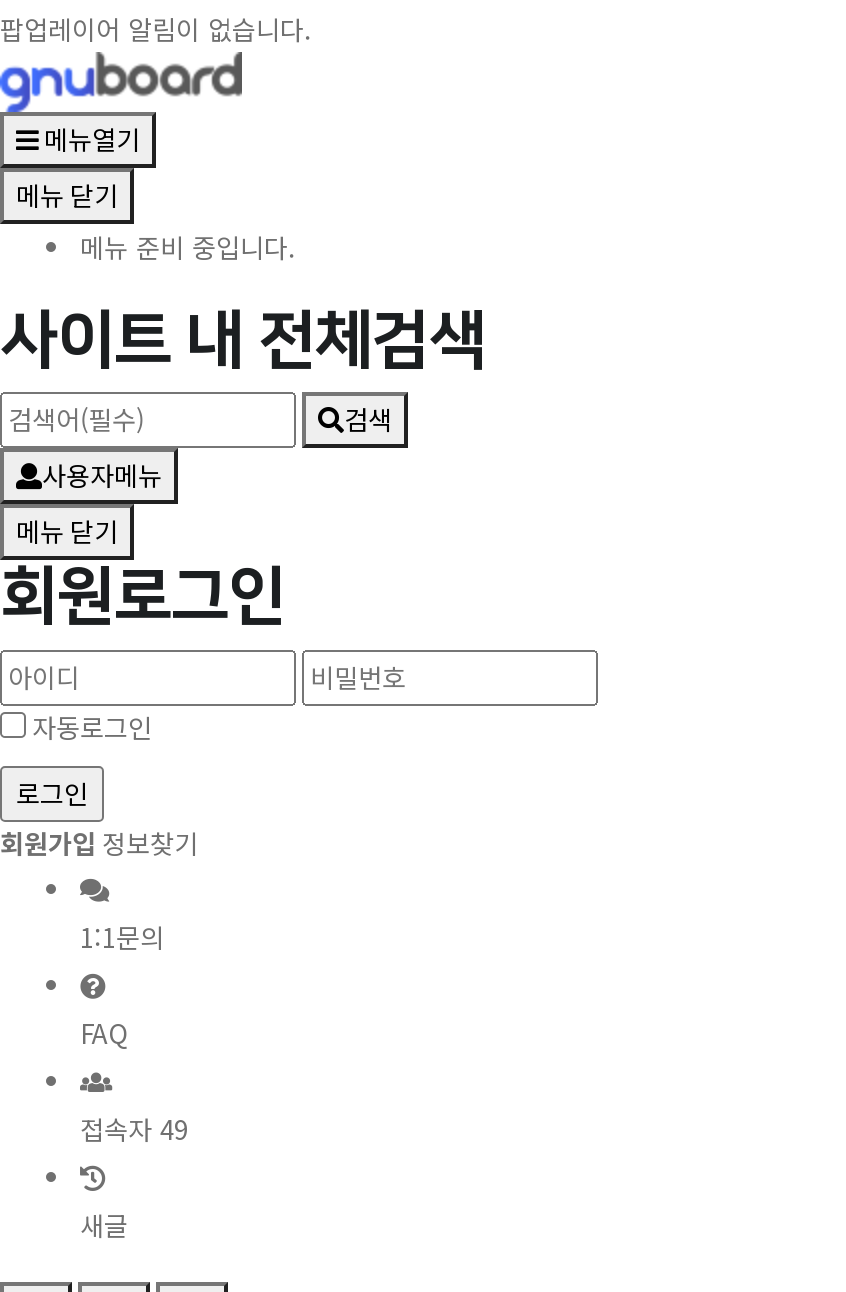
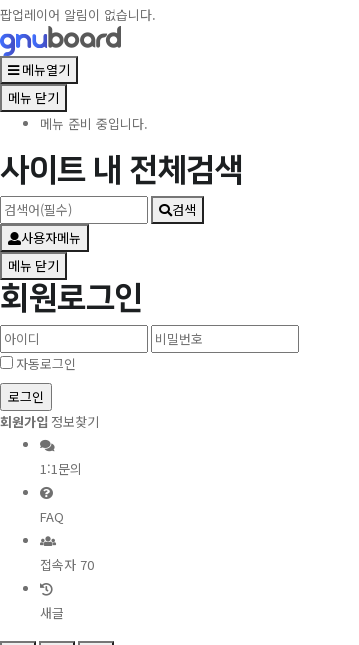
- 접속자 49
+ 접속자 70
